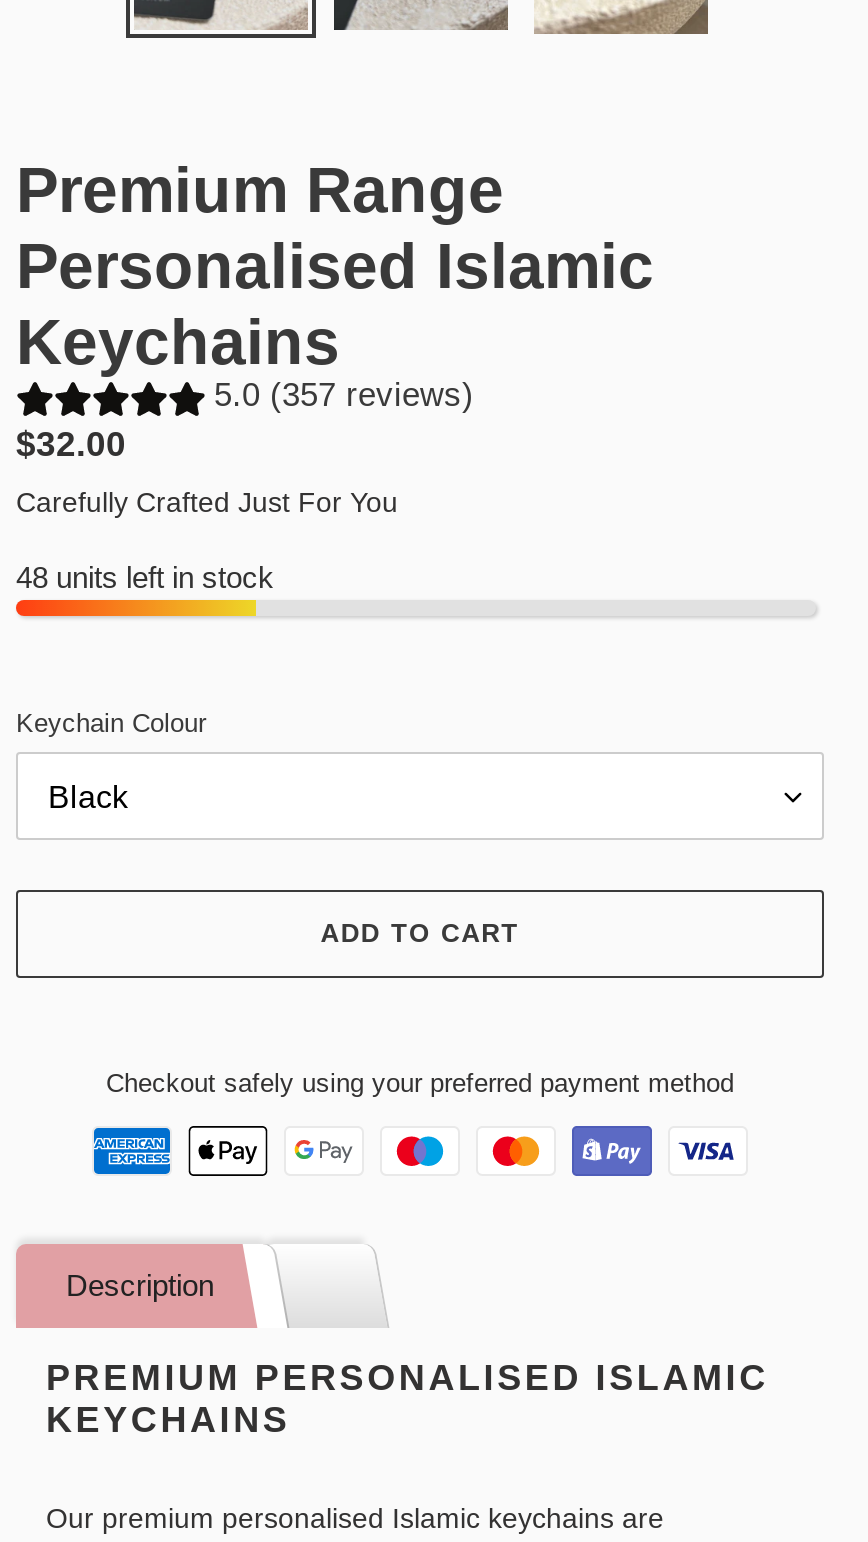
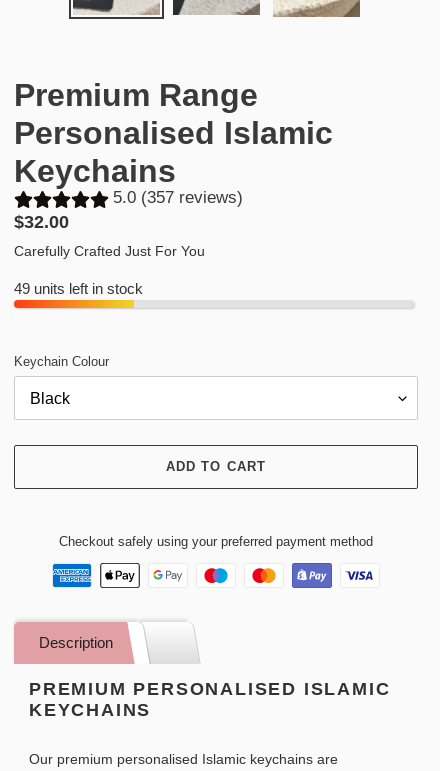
- 48 units left in stock
+ 49 units left in stock
